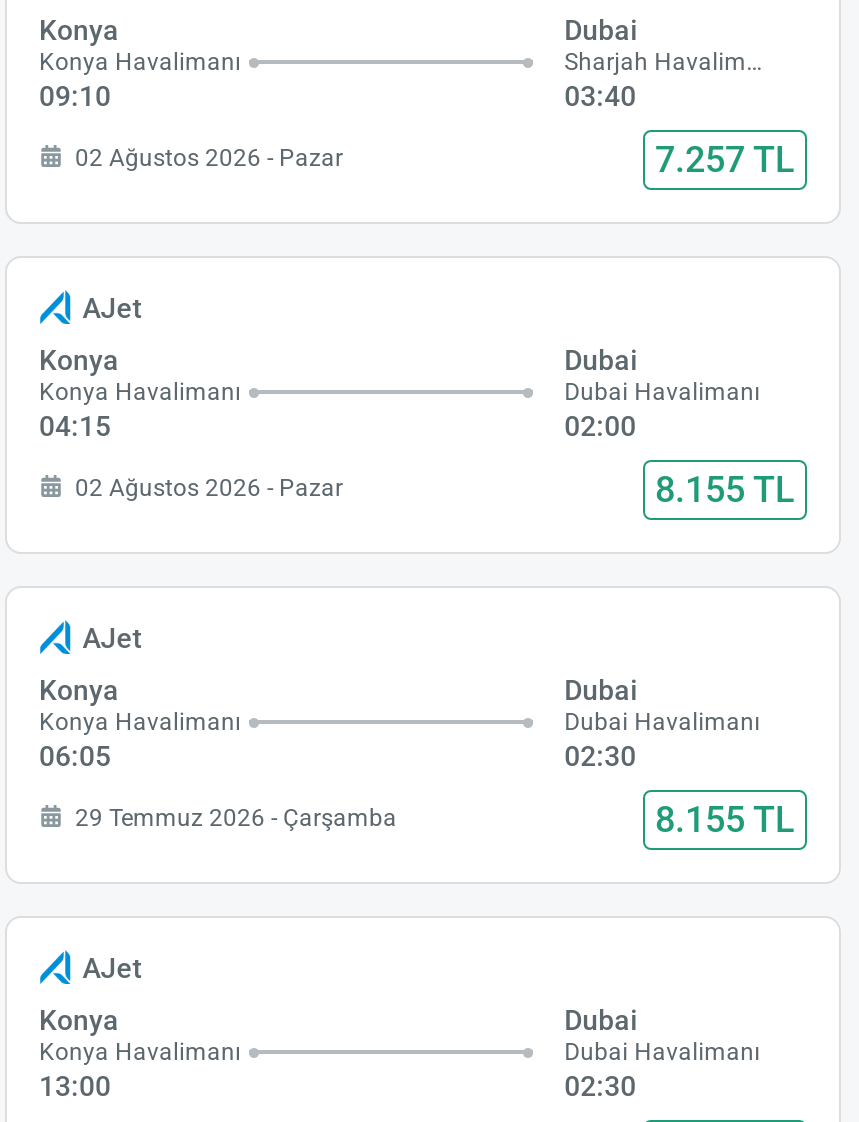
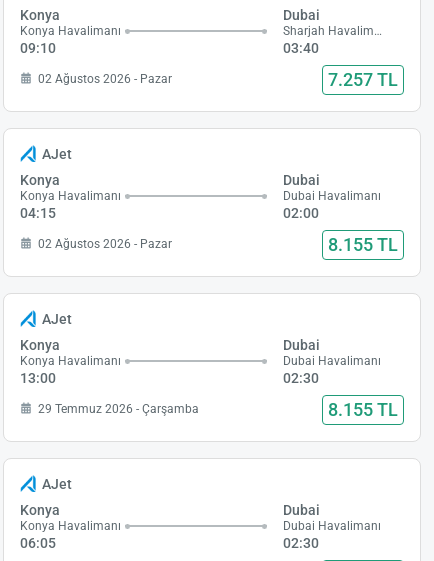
- 06:05
+ 13:00

- 13:00
+ 06:05
